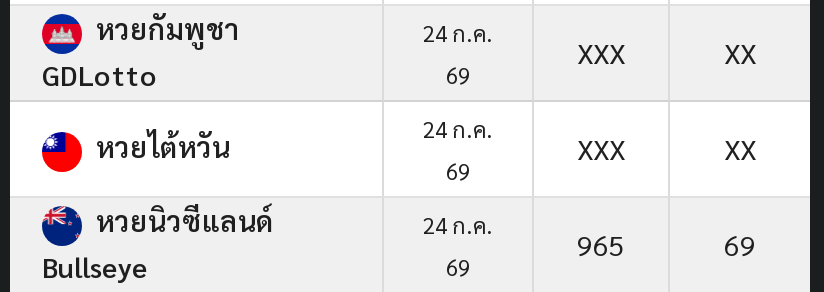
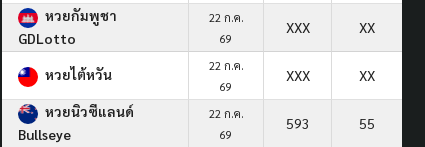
- 24 ก.ค.
+ 22 ก.ค.

- 24 ก.ค.
+ 22 ก.ค.

- 24 ก.ค.
+ 22 ก.ค.

- 965
+ 593

- 69
+ 55
